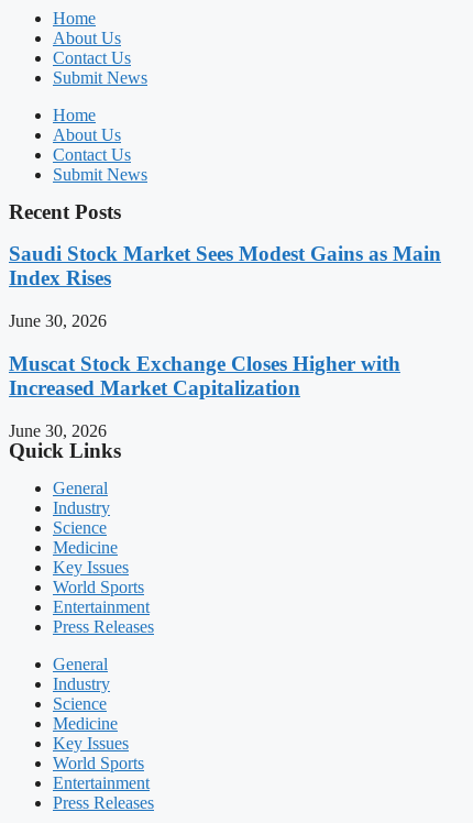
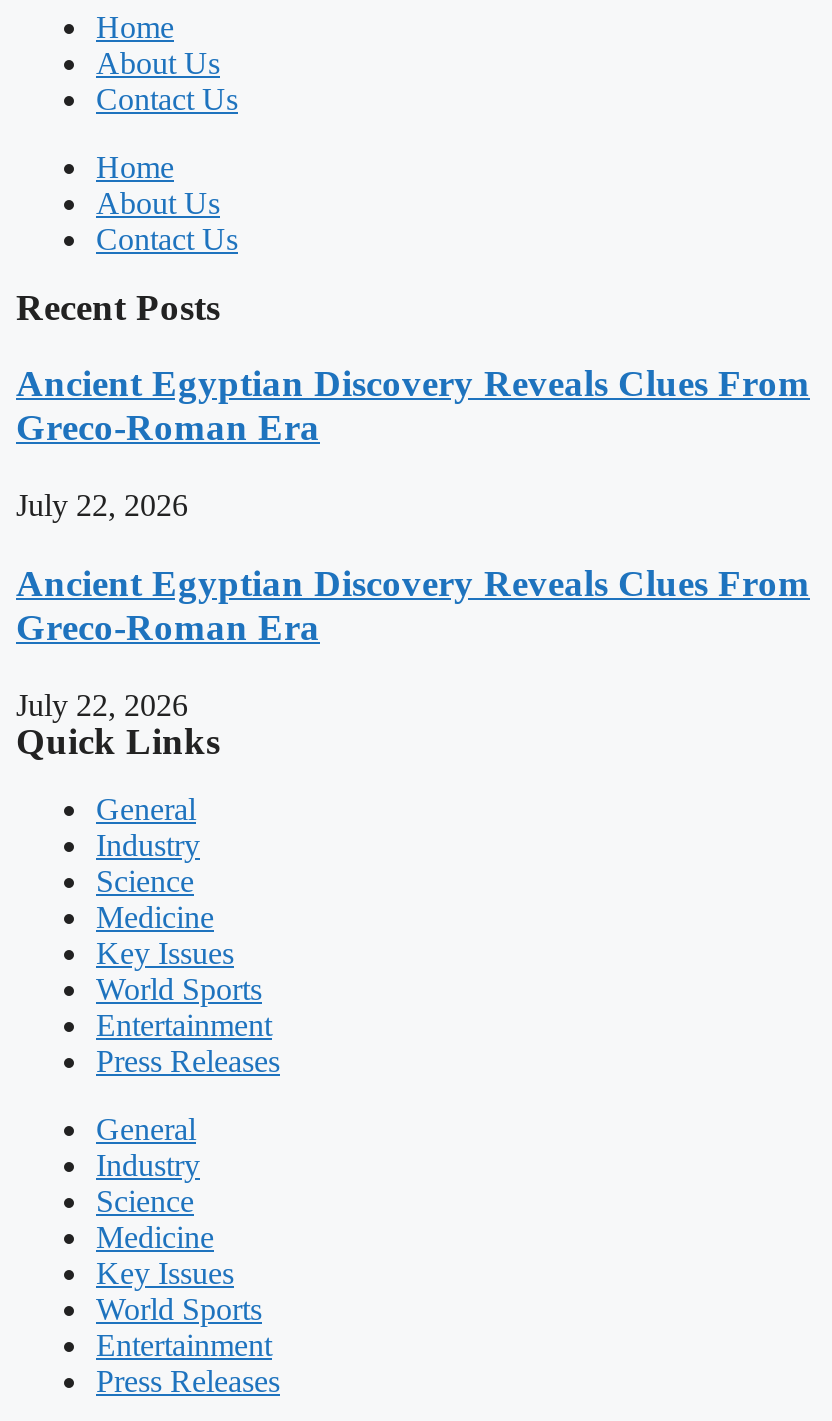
- Submit News

- Submit News

- Saudi Stock Market Sees Modest Gains as Main
- Index Rises
+ Ancient Egyptian Discovery Reveals Clues From
+ Greco-Roman Era

- June 30, 2026
+ July 22, 2026

- Muscat Stock Exchange Closes Higher with
- Increased Market Capitalization
+ Ancient Egyptian Discovery Reveals Clues From
+ Greco-Roman Era

- June 30, 2026
+ July 22, 2026
